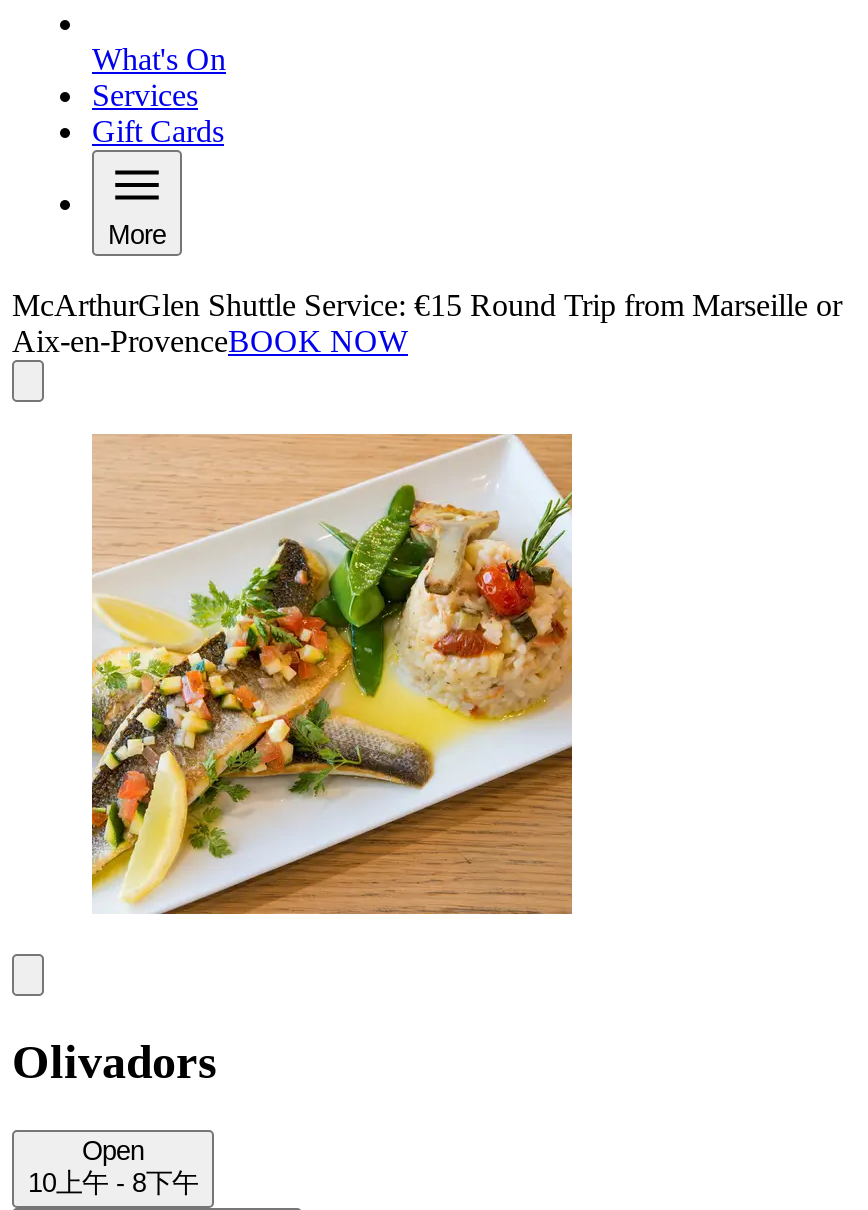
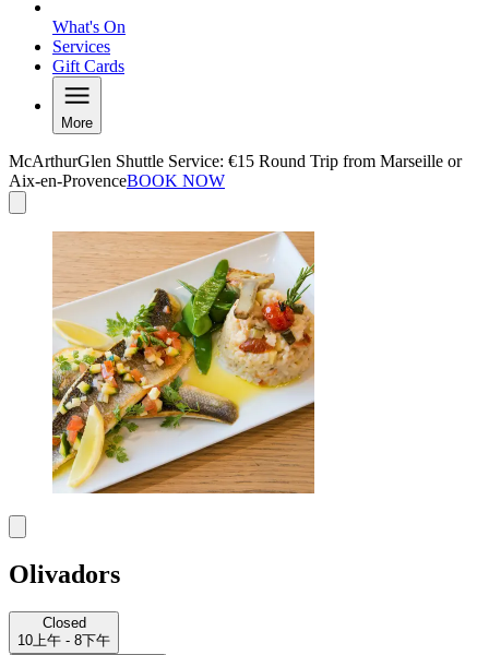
- Open
+ Closed
